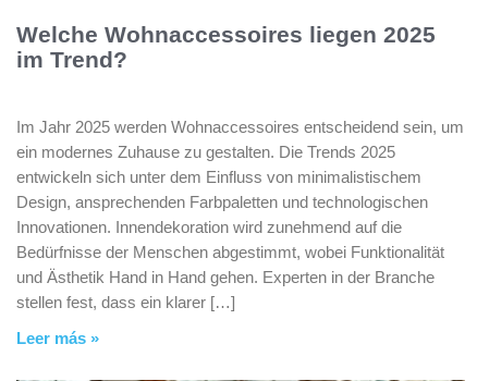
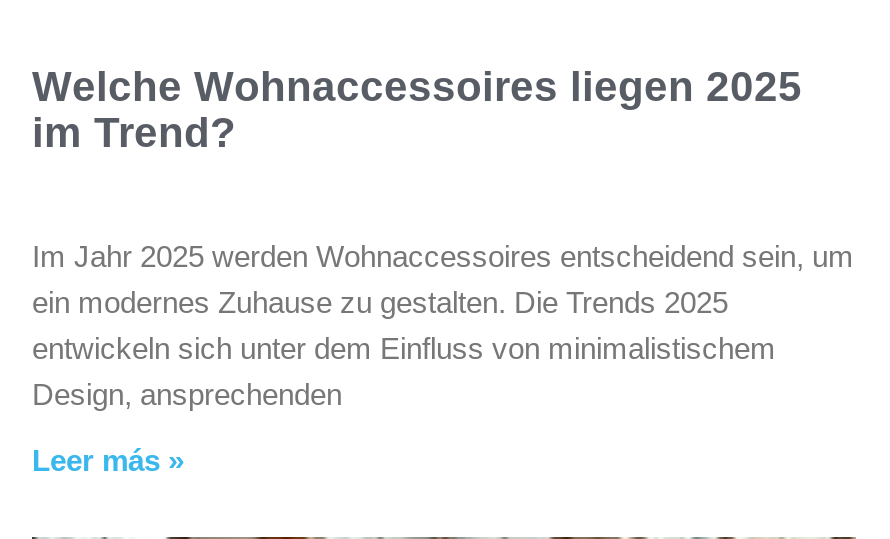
- Design, ansprechenden Farbpaletten und technologischen
- Innovationen. Innendekoration wird zunehmend auf die
- Bedürfnisse der Menschen abgestimmt, wobei Funktionalität
- und Ästhetik Hand in Hand gehen. Experten in der Branche
- stellen fest, dass ein klarer […]
+ Design, ansprechenden
